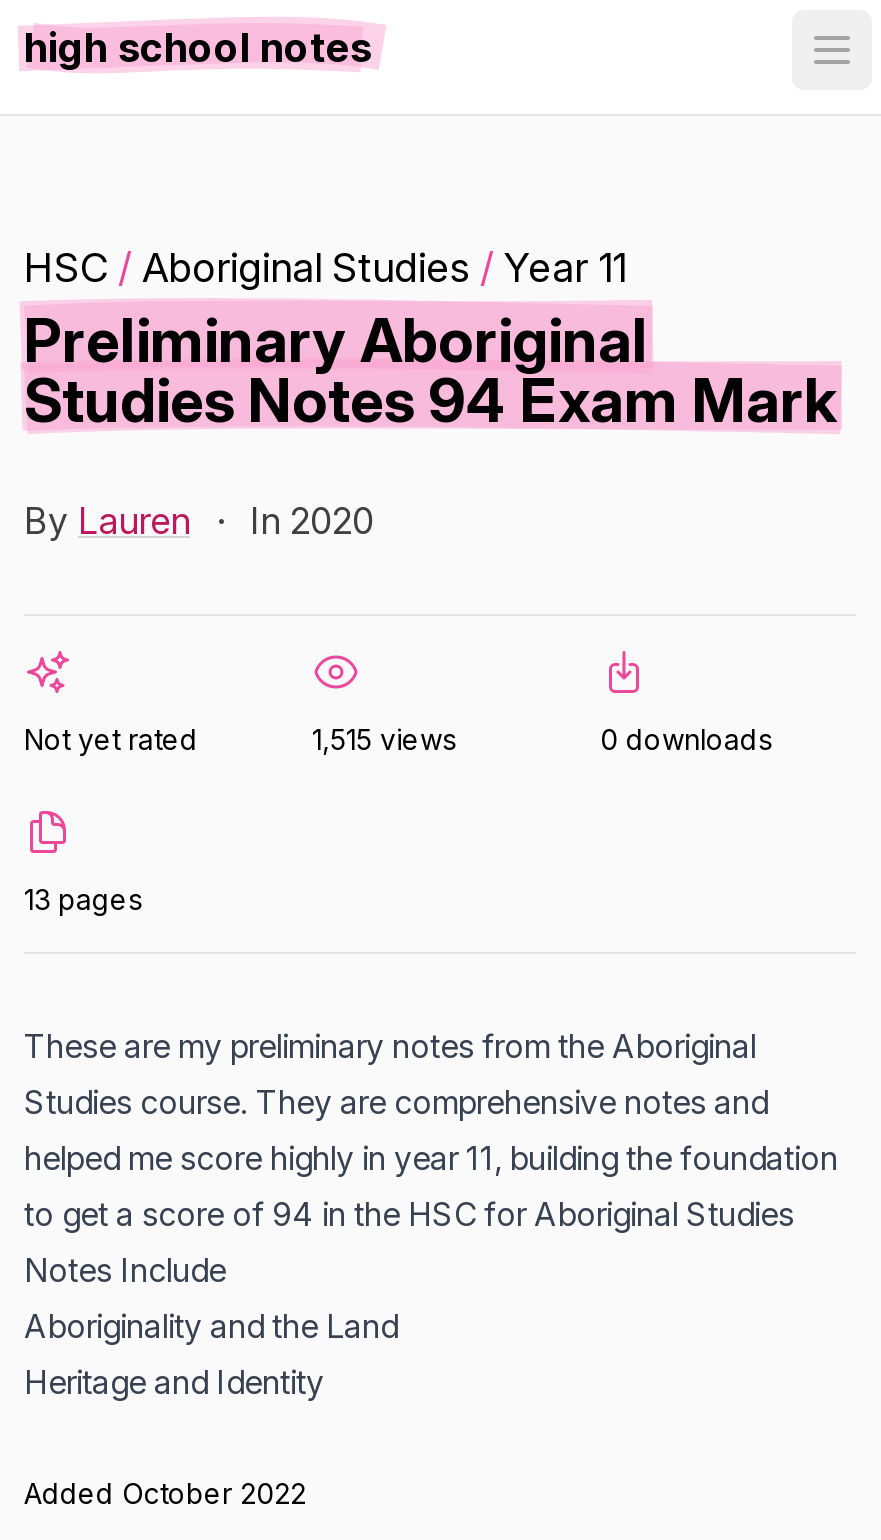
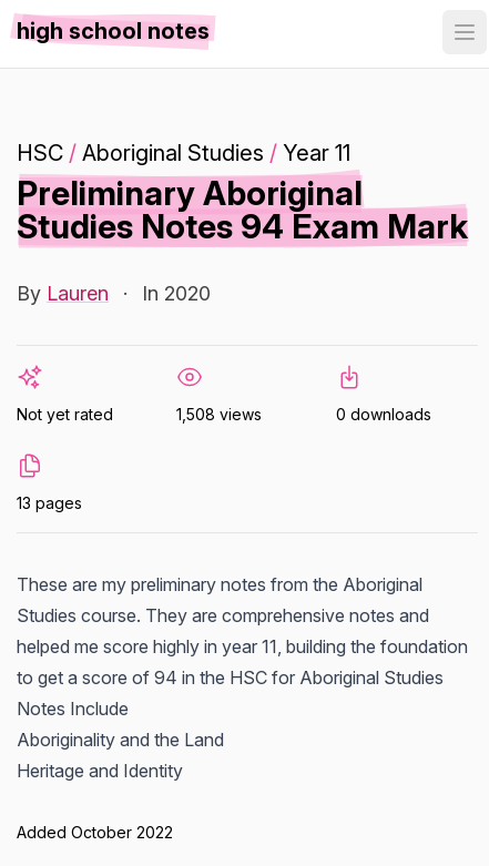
- 1,515 views
+ 1,508 views
